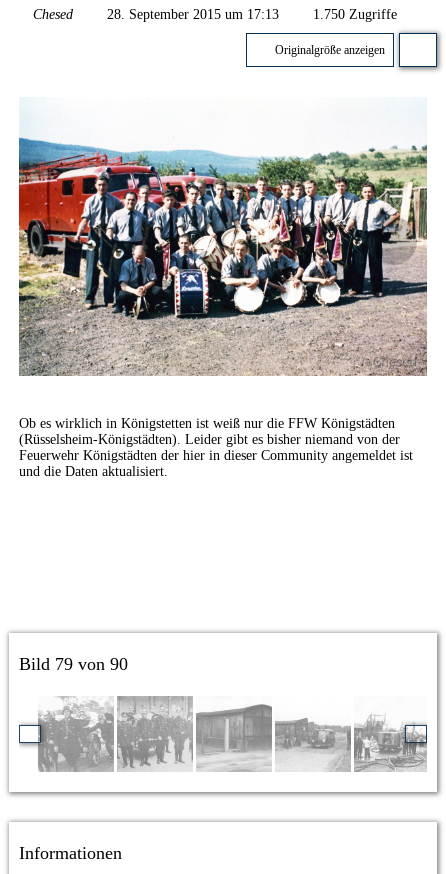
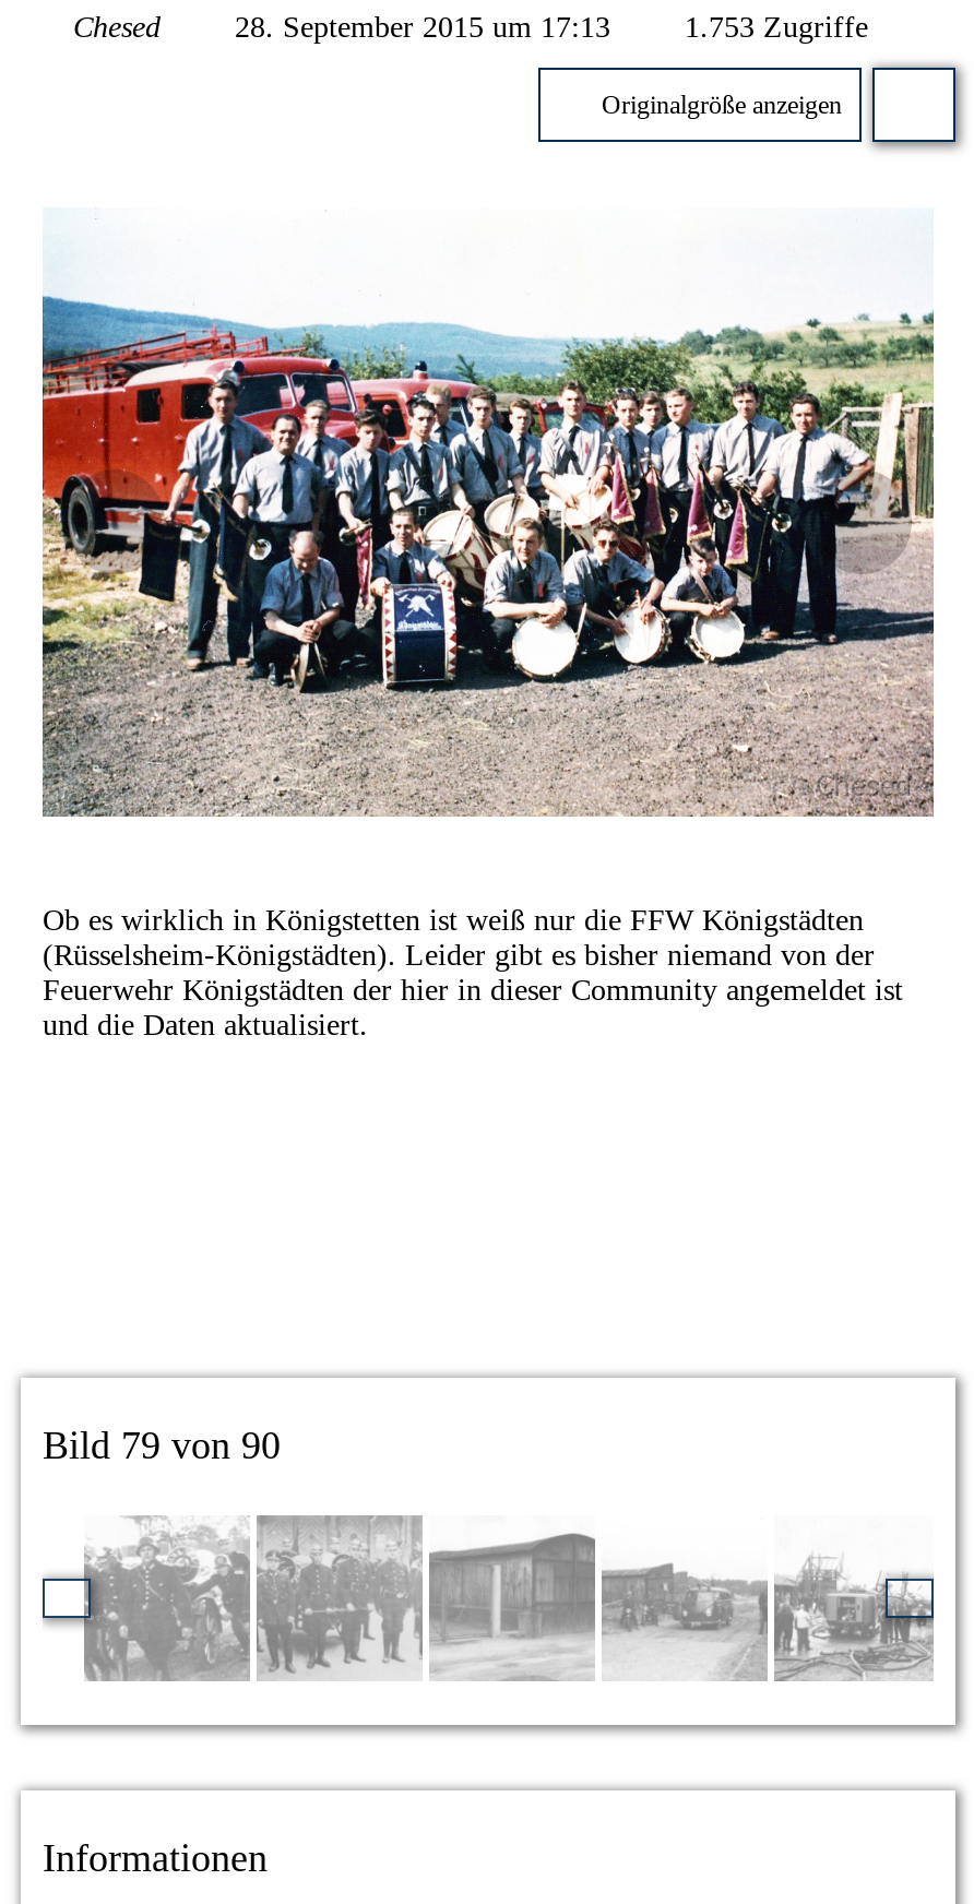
- 28. September 2015 um 17:13 1.750 Zugriffe
+ 28. September 2015 um 17:13 1.753 Zugriffe
